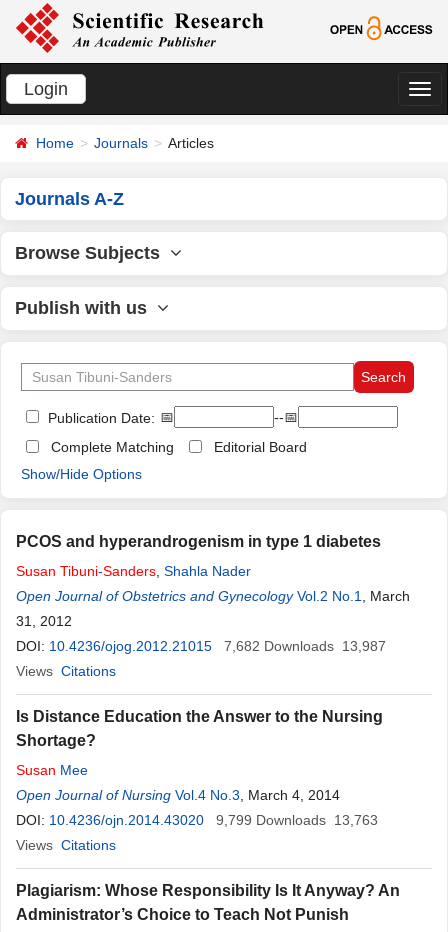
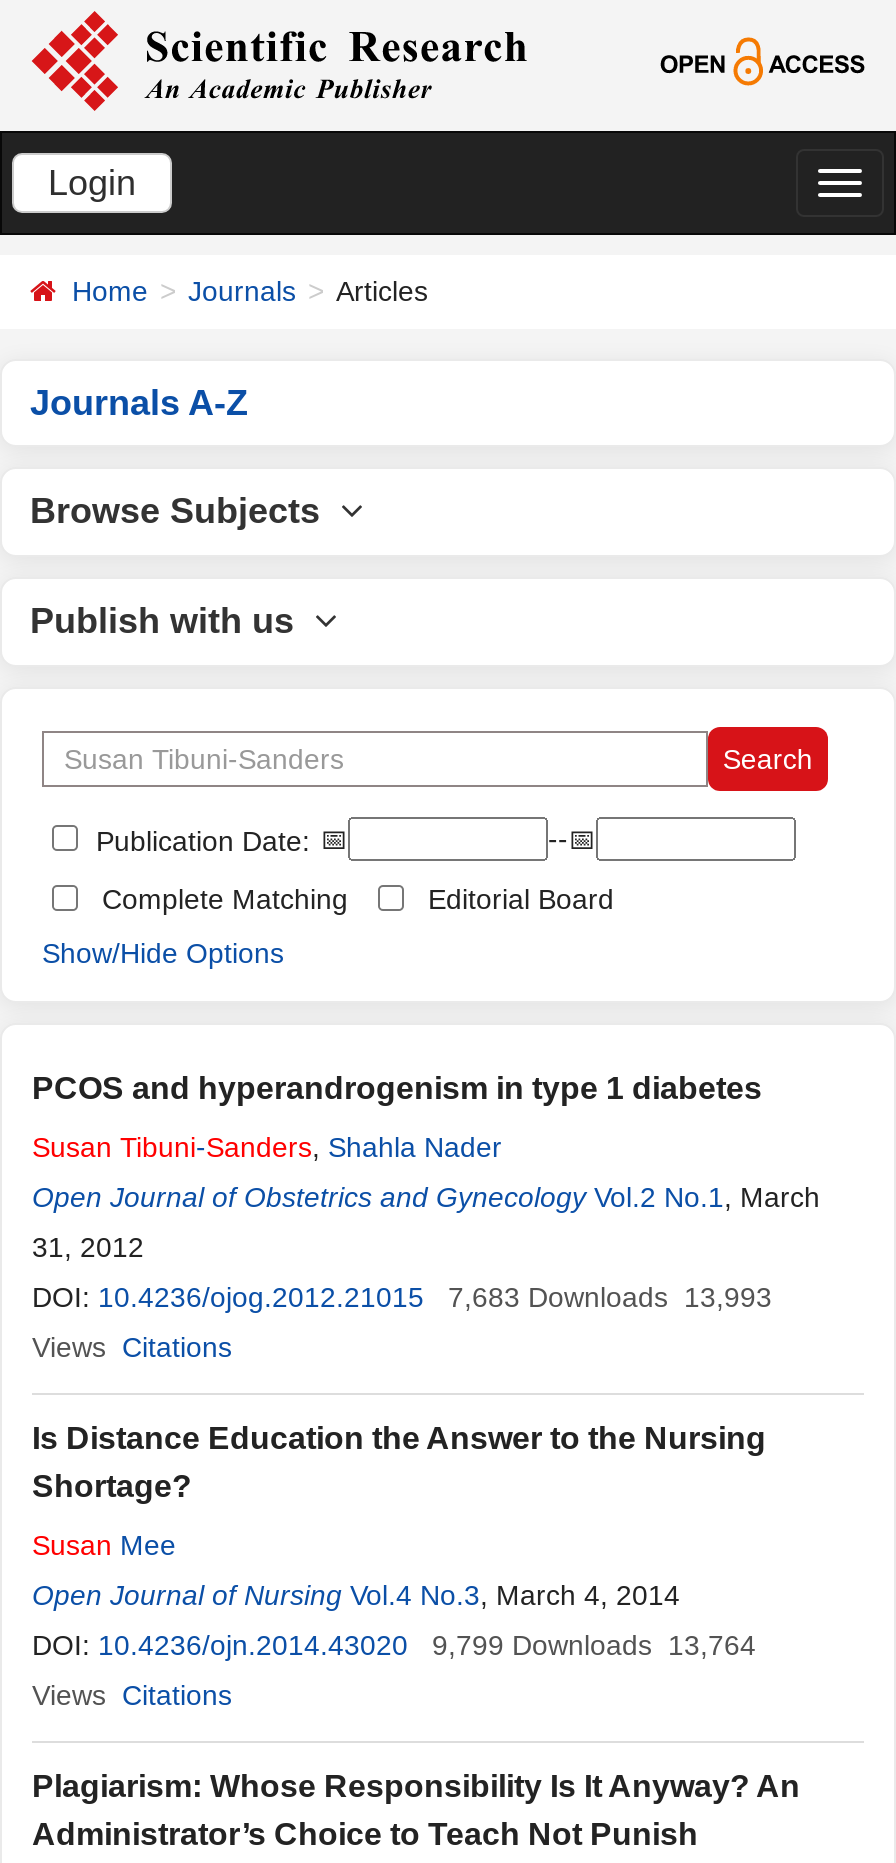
- DOI: 10.4236/ojog.2012.21015 7,682 Downloads 13,987
+ DOI: 10.4236/ojog.2012.21015 7,683 Downloads 13,993

- DOI: 10.4236/ojn.2014.43020 9,799 Downloads 13,763
+ DOI: 10.4236/ojn.2014.43020 9,799 Downloads 13,764
